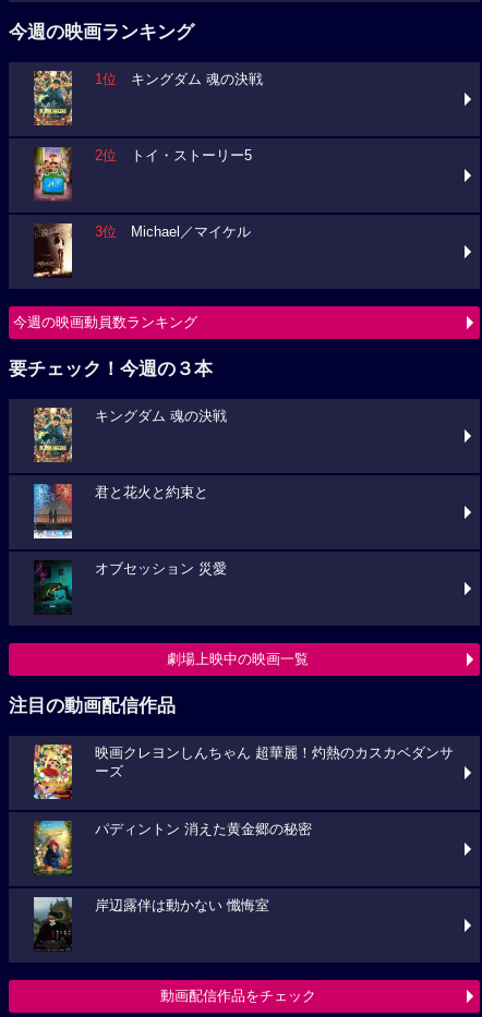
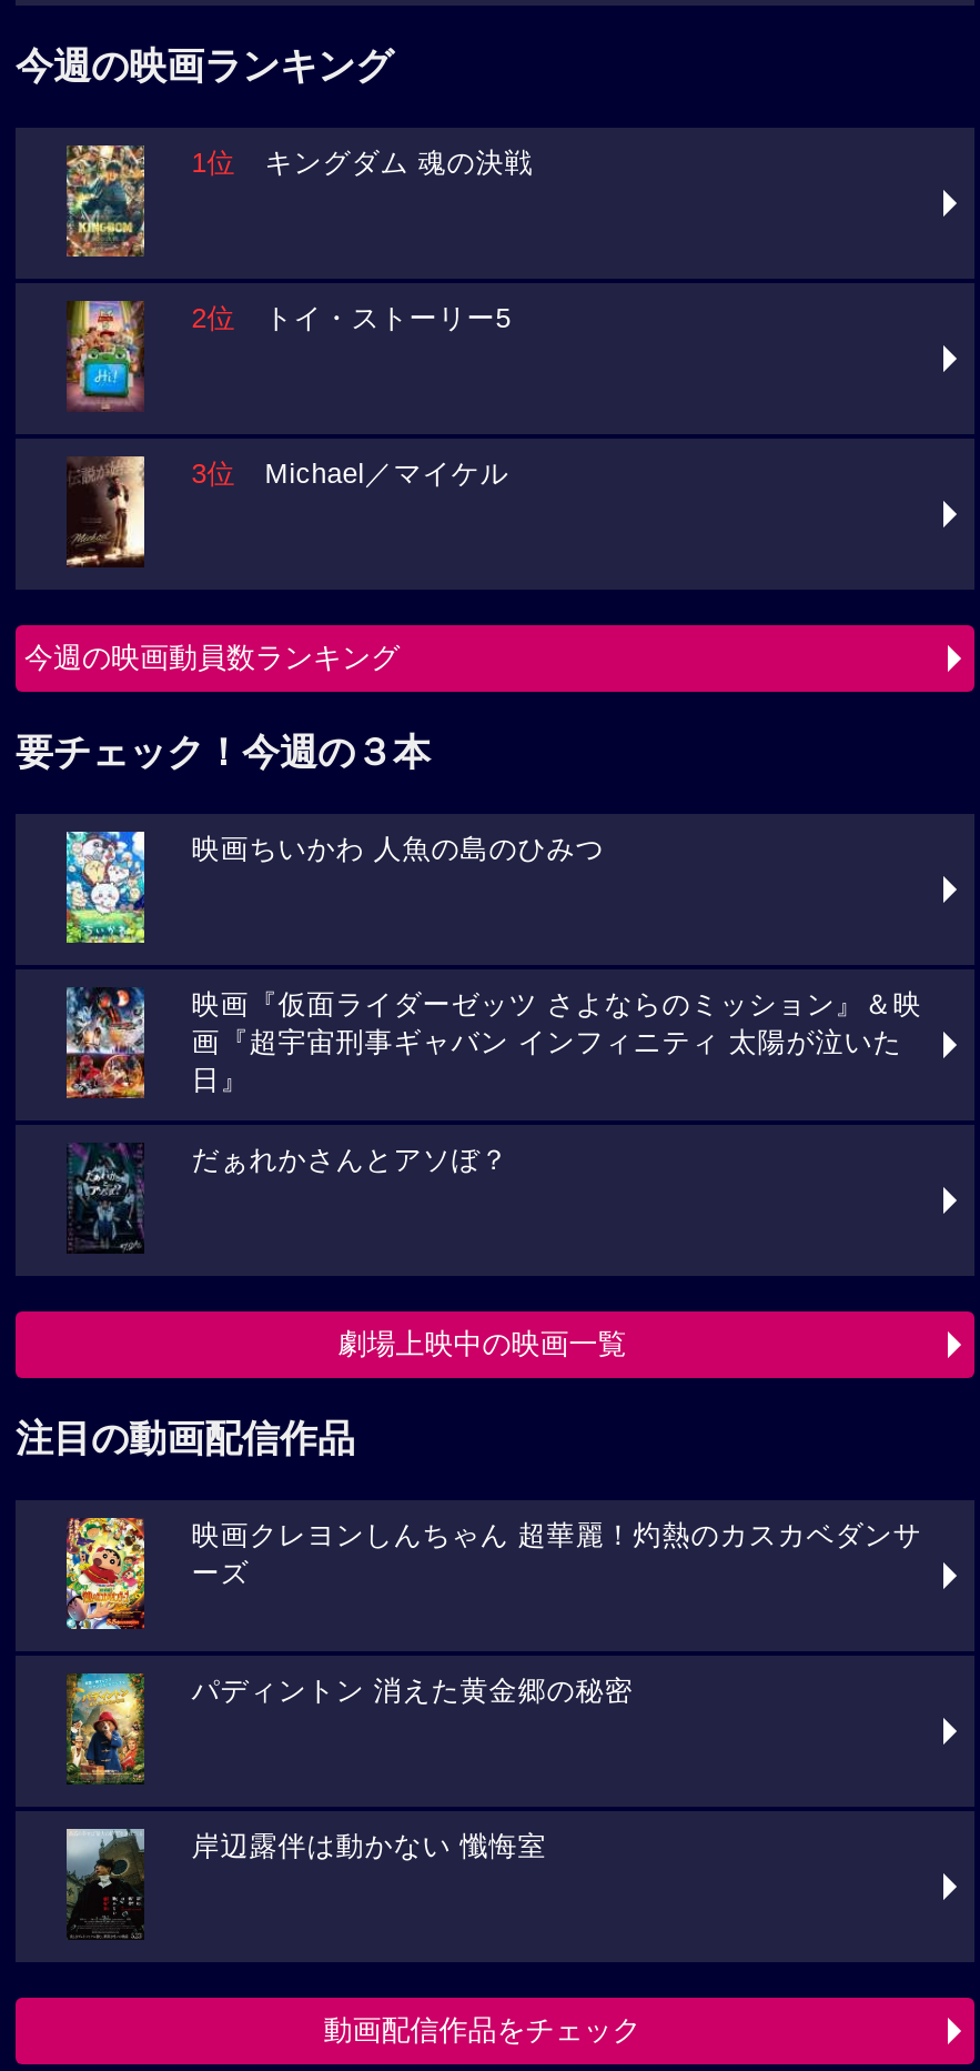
- [image]
- キングダム 魂の決戦
+ [image]
+ 映画ちいかわ 人魚の島のひみつ

- [image]
- 君と花火と約束と
+ [image]
+ 映画『仮面ライダーゼッツ さよならのミッション』＆映
+ 画『超宇宙刑事ギャバン インフィニティ 太陽が泣いた
+ 日』

- [image]
- オブセッション 災愛
+ [image]
+ だぁれかさんとアソぼ？
